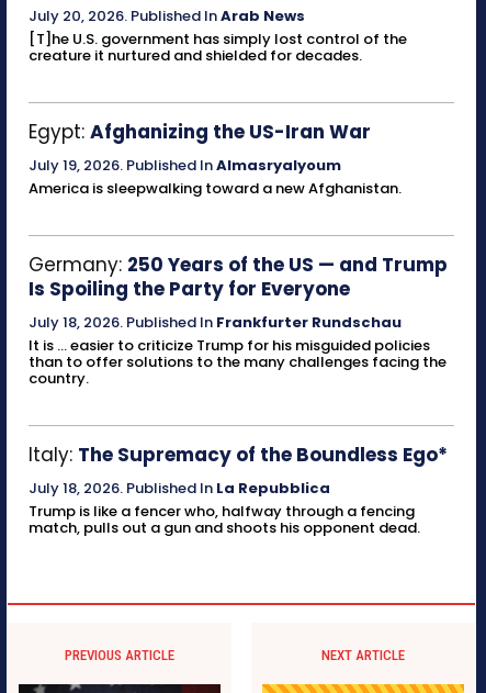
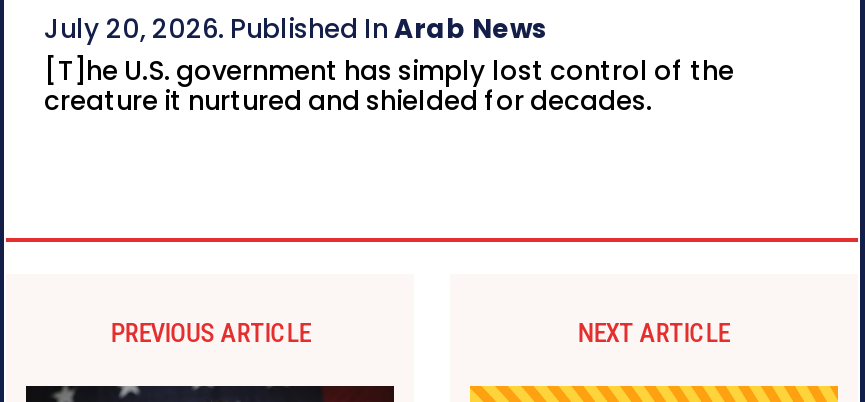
- Egypt: Afghanizing the US-Iran War
- July 19, 2026. Published InAlmasryalyoum
- America is sleepwalking toward a new Afghanistan.
- Germany: 250 Years of the US — and Trump
- Is Spoiling the Party for Everyone
- July 18, 2026. Published In Frankfurter Rundschau
- It is ... easier to criticize Trump for his misguided policies
- than to offer solutions to the many challenges facing the
- country.
- Italy: The Supremacy of the Boundless Ego*
- July 18, 2026. Published In La Repubblica
- Trump is like a fencer who, halfway through a fencing
- match, pulls out a gun and shoots his opponent dead.
